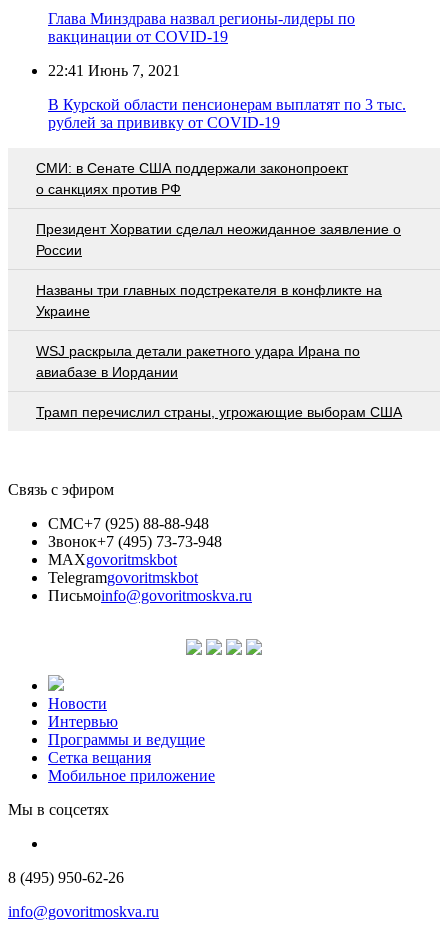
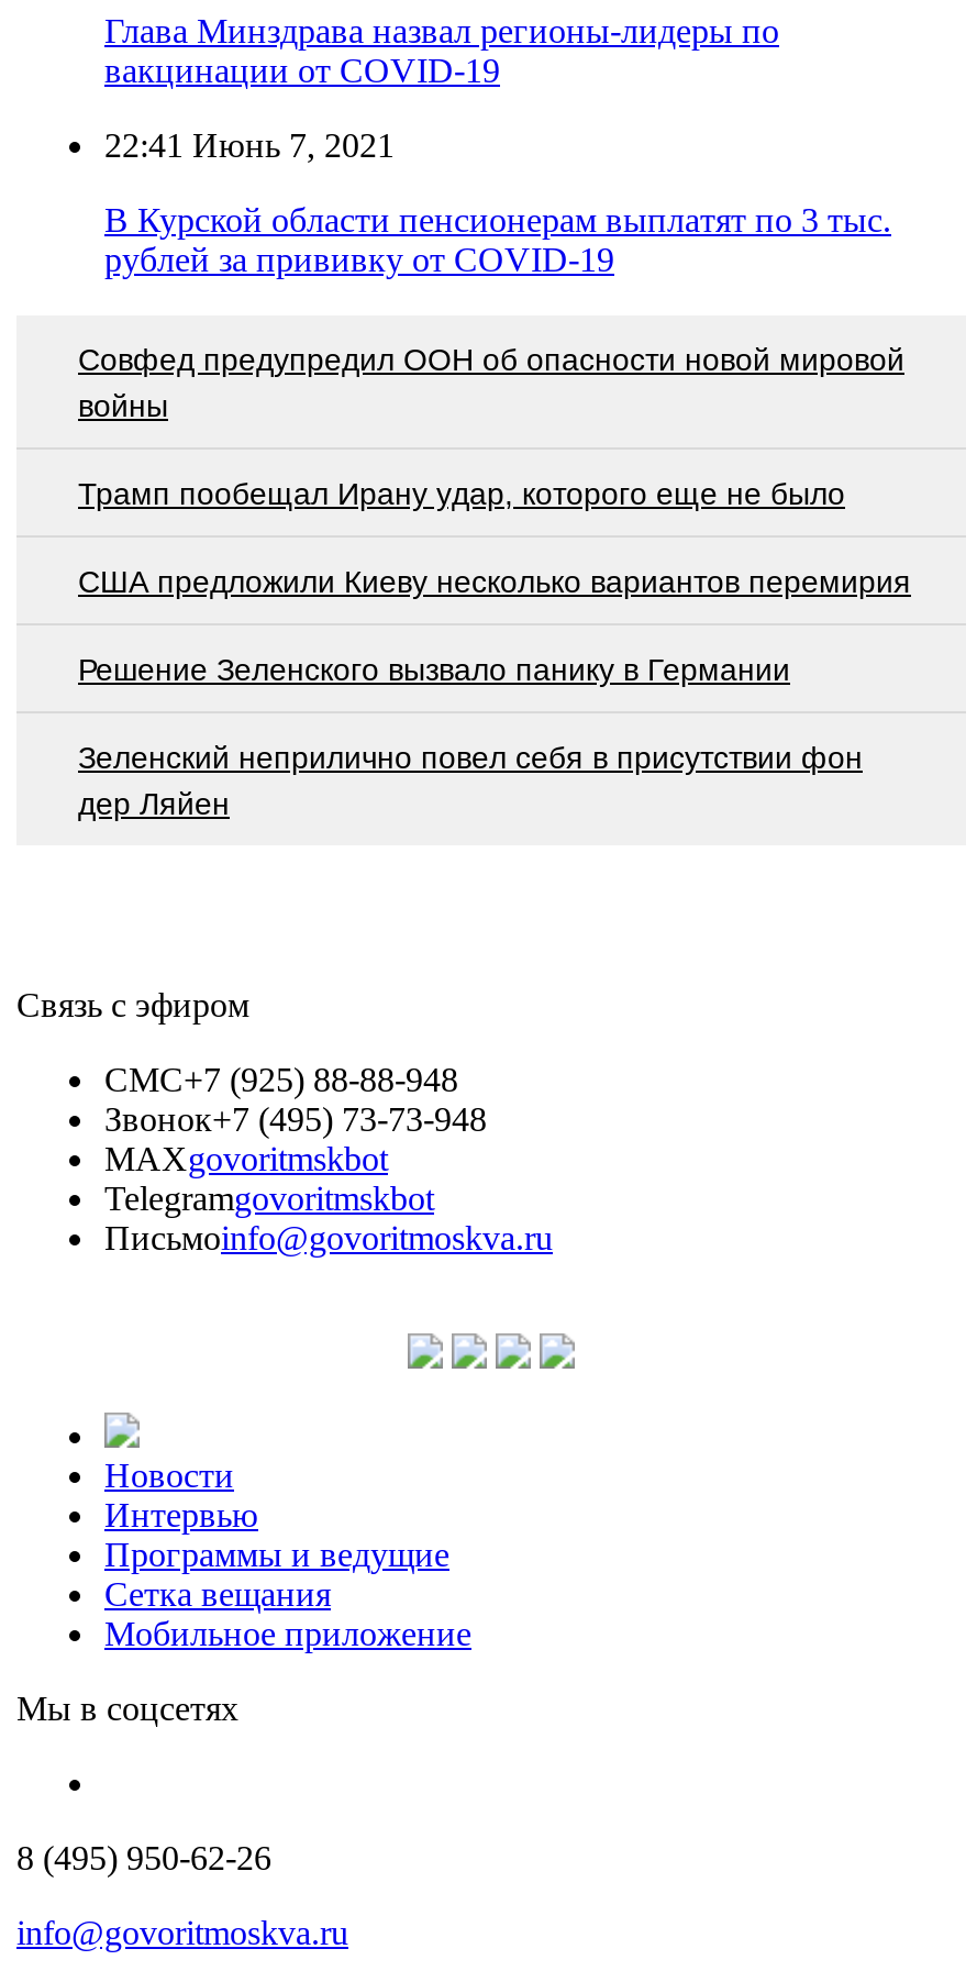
- СМИ: в Сенате США поддержали законопроект
- о санкциях против РФ
+ Совфед предупредил ООН об опасности новой мировой
+ войны

- Президент Хорватии сделал неожиданное заявление о
- России
+ Трамп пообещал Ирану удар, которого еще не было

- Названы три главных подстрекателя в конфликте на
- Украине
+ США предложили Киеву несколько вариантов перемирия

- WSJ раскрыла детали ракетного удара Ирана по
- авиабазе в Иордании
+ Решение Зеленского вызвало панику в Германии

- Трамп перечислил страны, угрожающие выборам США
+ Зеленский неприлично повел cебя в присутствии фон
+ дер Ляйен
